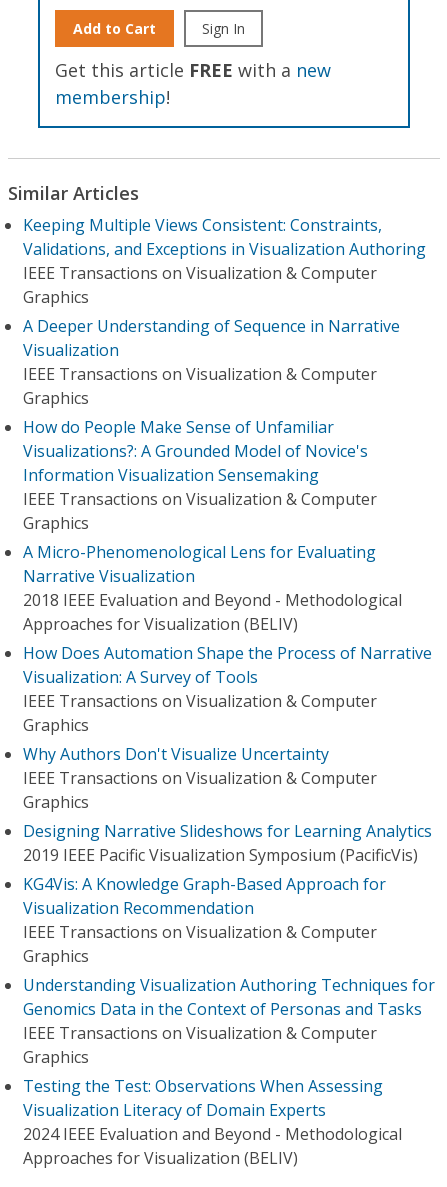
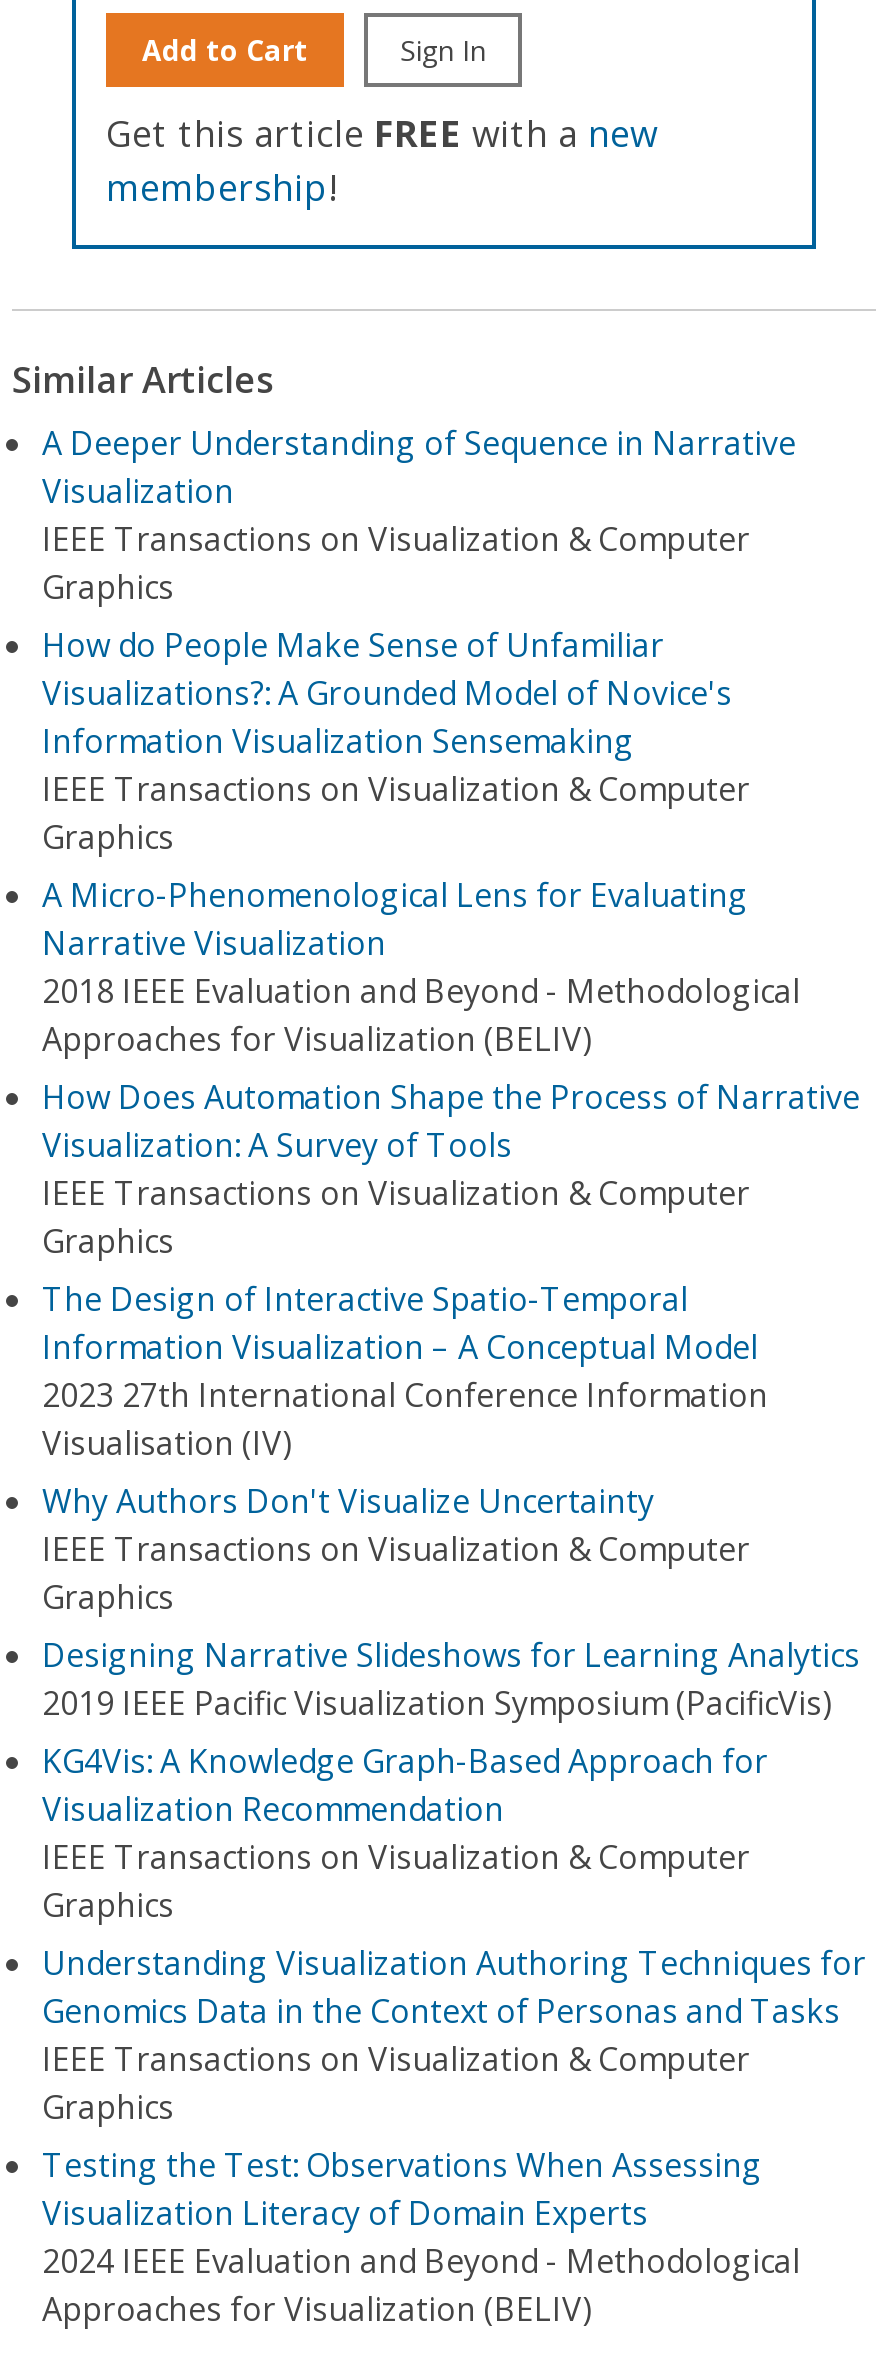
- Keeping Multiple Views Consistent: Constraints,
- Validations, and Exceptions in Visualization Authoring
- IEEE Transactions on Visualization & Computer
- Graphics

moved up: A Deeper Understanding of Sequence in Narrative | Visualization | IEEE Transactions on Visualization & Computer | ... | IEEE Transactions on Visualization & Computer | Graphics

+ The Design of Interactive Spatio-Temporal
+ Information Visualization – A Conceptual Model
+ 2023 27th International Conference Information
+ Visualisation (IV)
